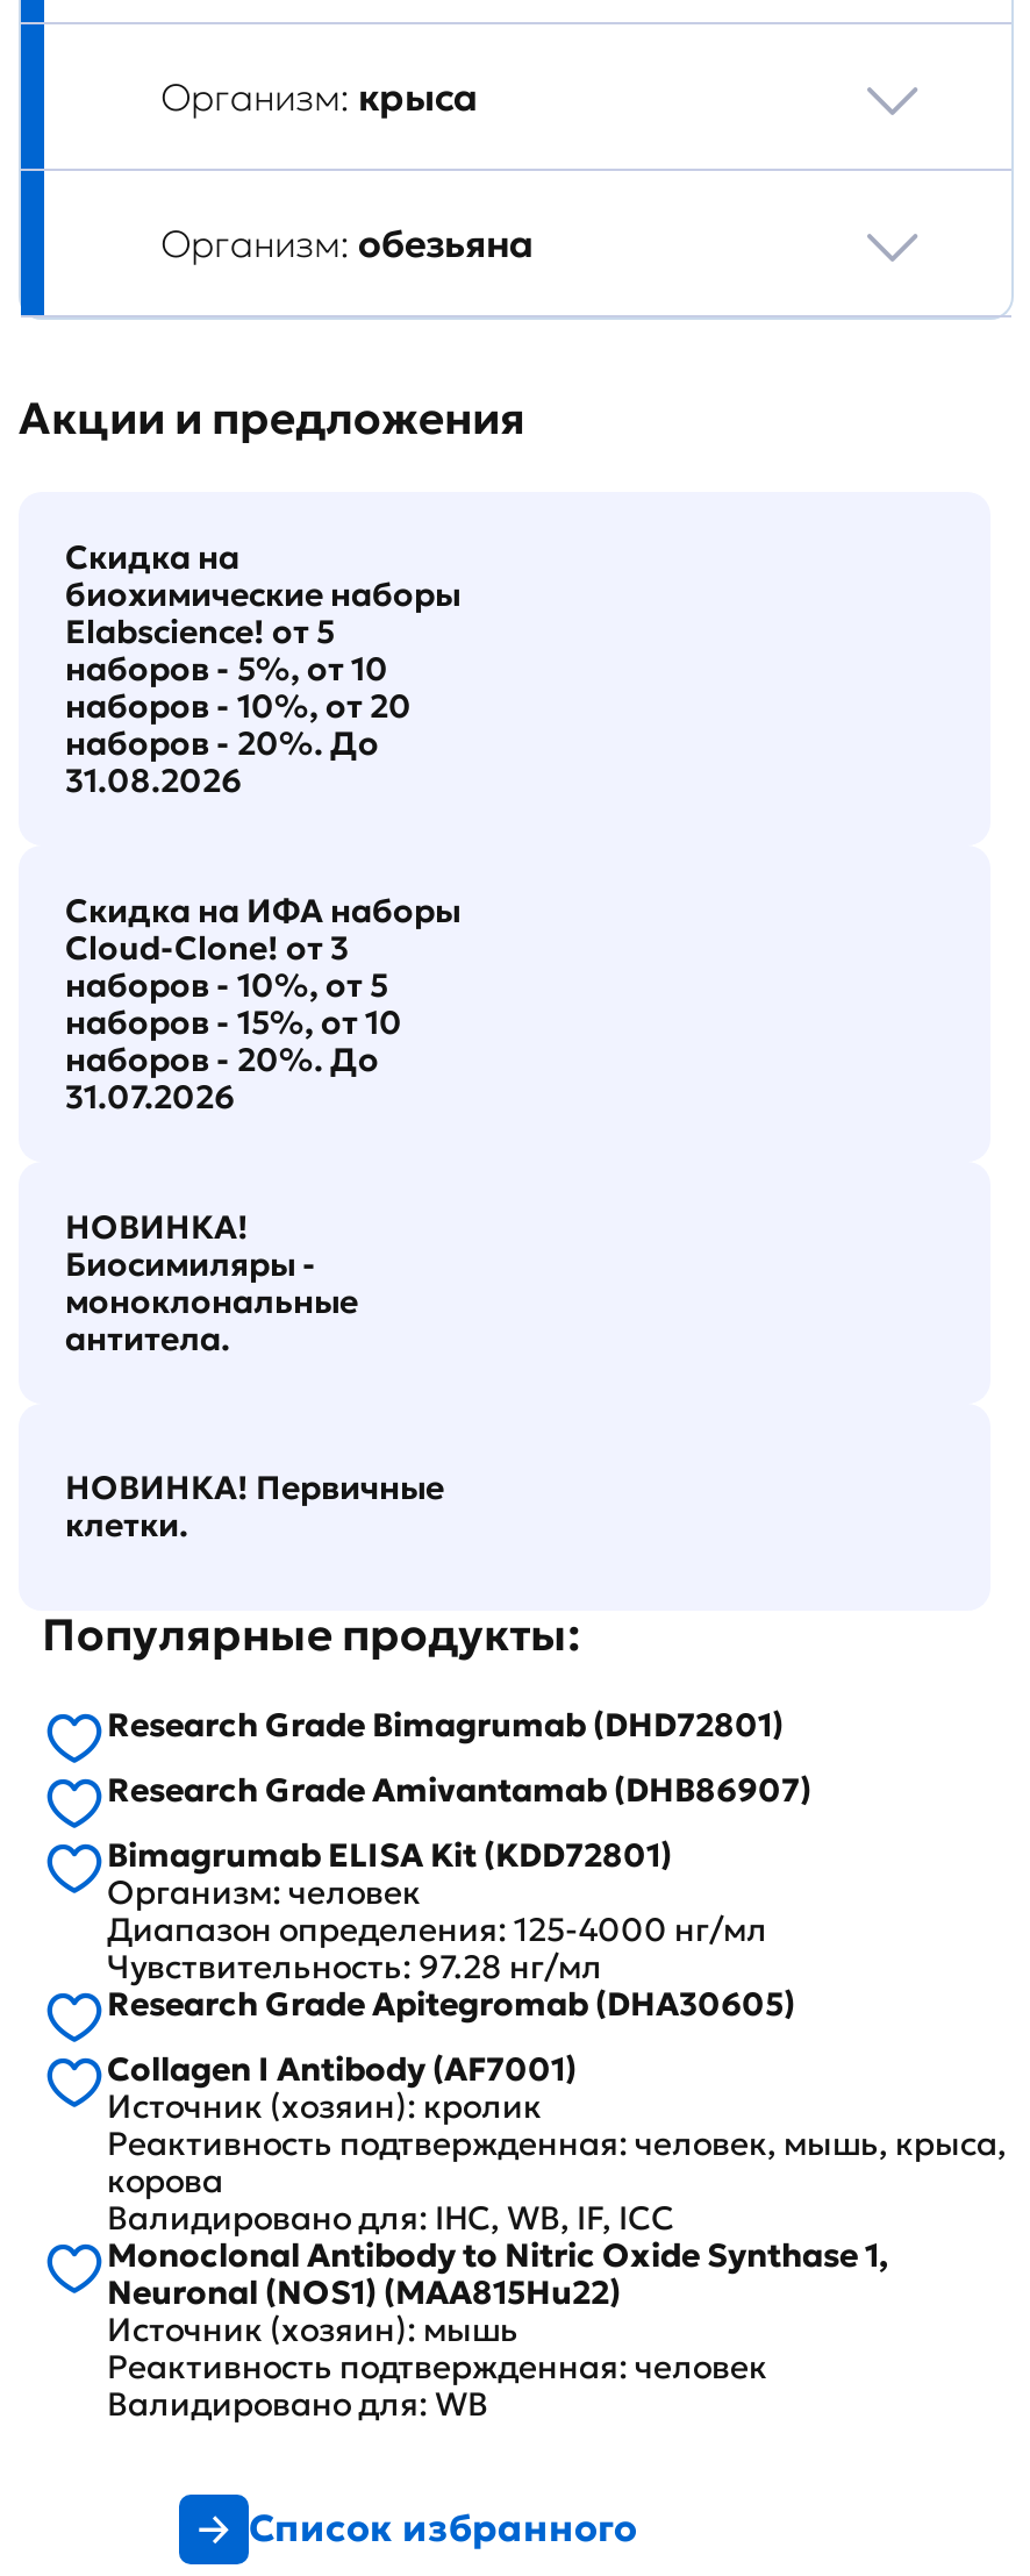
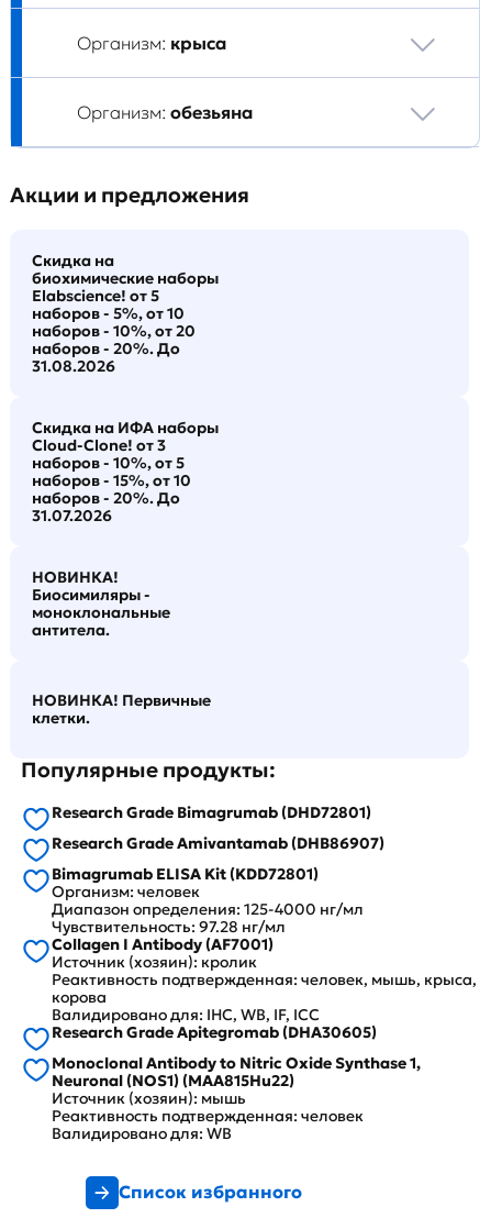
moved down: Research Grade Apitegromab (DHA30605)

moved up: Collagen I Antibody (AF7001) | Источник (хозяин): кролик | Реактивность подтвержденная: человек, мышь, крыса, | корова | Валидировано для: IHC, WB, IF, ICC
